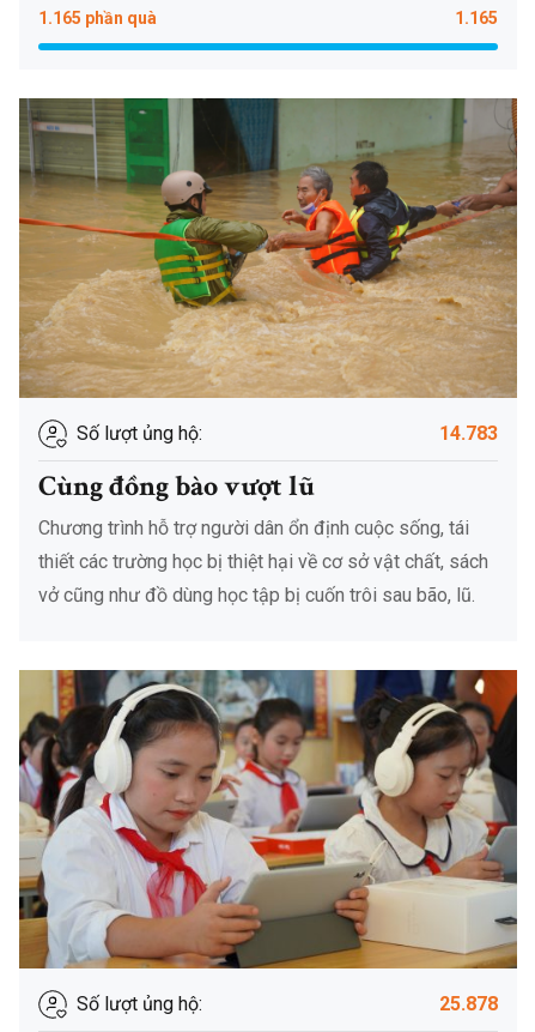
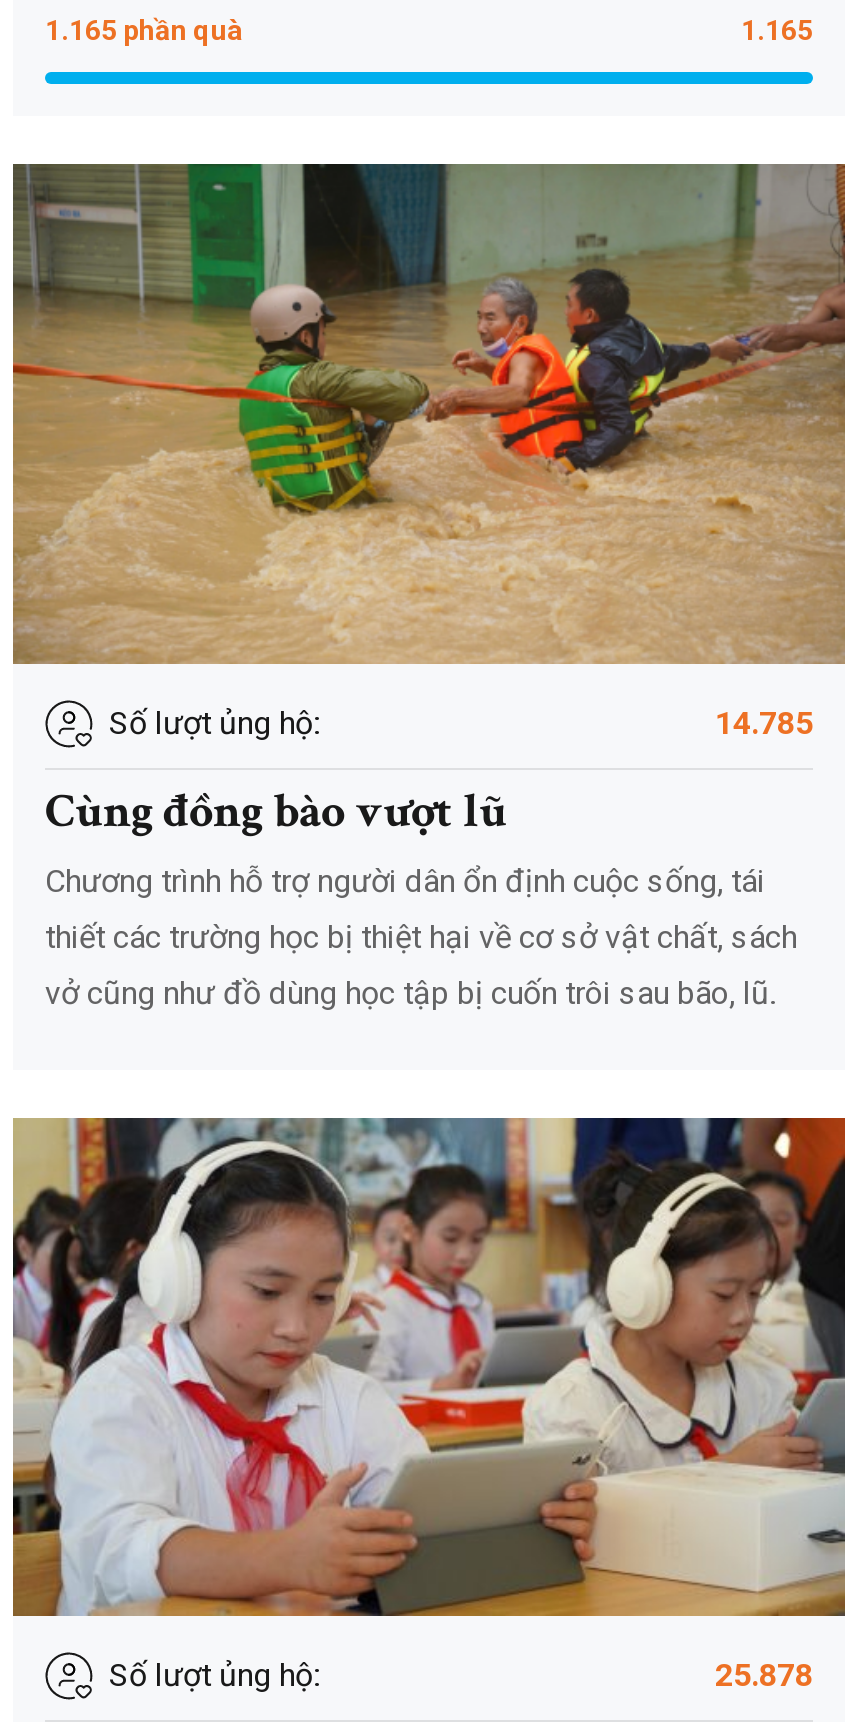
- 14.783
+ 14.785
